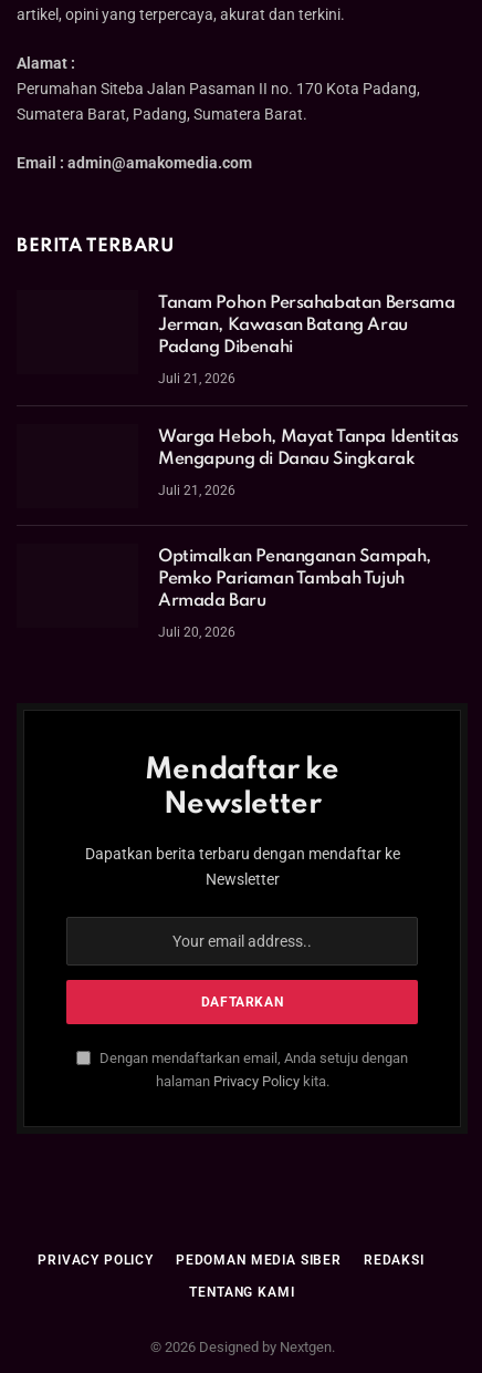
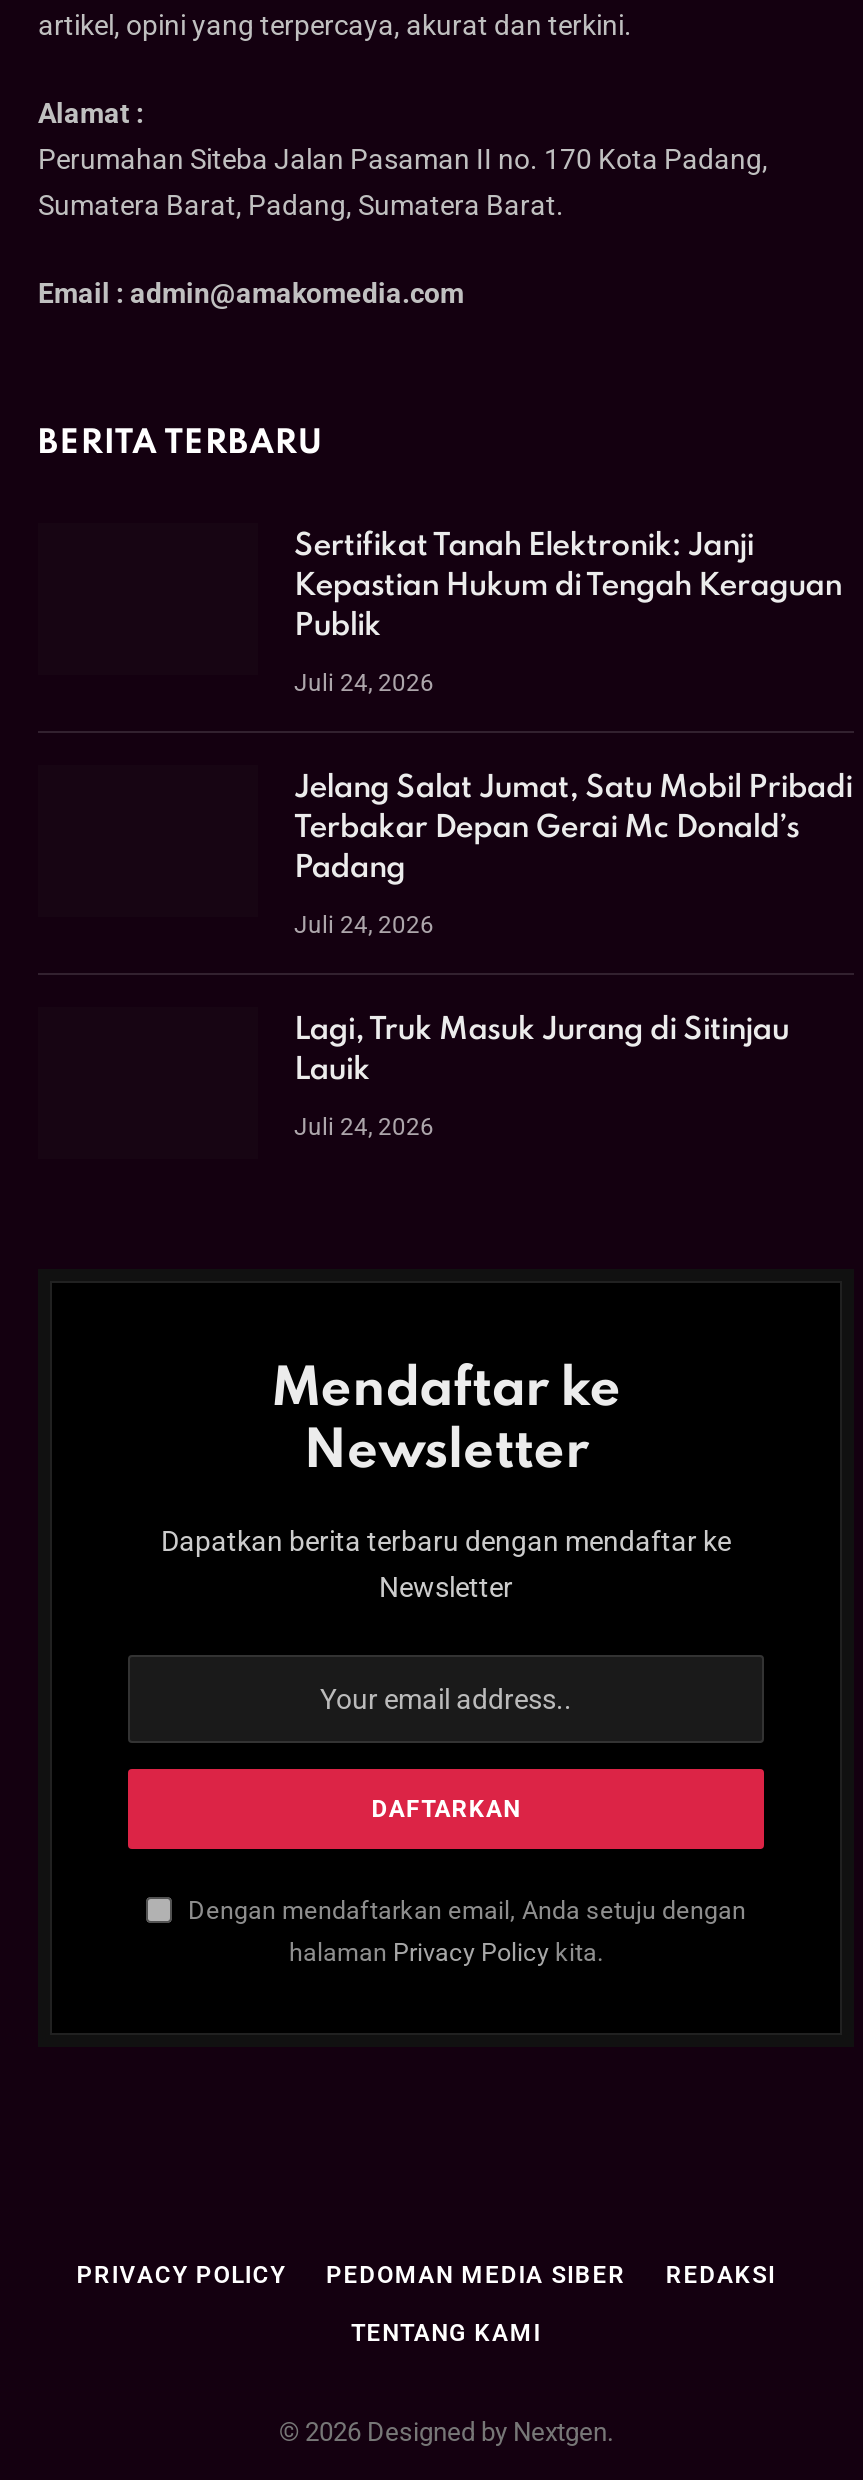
- Tanam Pohon Persahabatan Bersama
- Jerman, Kawasan Batang Arau
- Padang Dibenahi
+ Sertifikat Tanah Elektronik: Janji
+ Kepastian Hukum di Tengah Keraguan
+ Publik

- Juli 21, 2026
+ Juli 24, 2026

- Warga Heboh, Mayat Tanpa Identitas
- Mengapung di Danau Singkarak
+ Jelang Salat Jumat, Satu Mobil Pribadi
+ Terbakar Depan Gerai Mc Donald’s
+ Padang

- Juli 21, 2026
+ Juli 24, 2026

- Optimalkan Penanganan Sampah,
- Pemko Pariaman Tambah Tujuh
- Armada Baru
+ Lagi, Truk Masuk Jurang di Sitinjau
+ Lauik

- Juli 20, 2026
+ Juli 24, 2026
